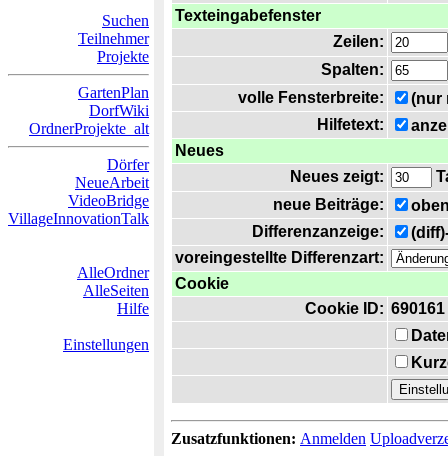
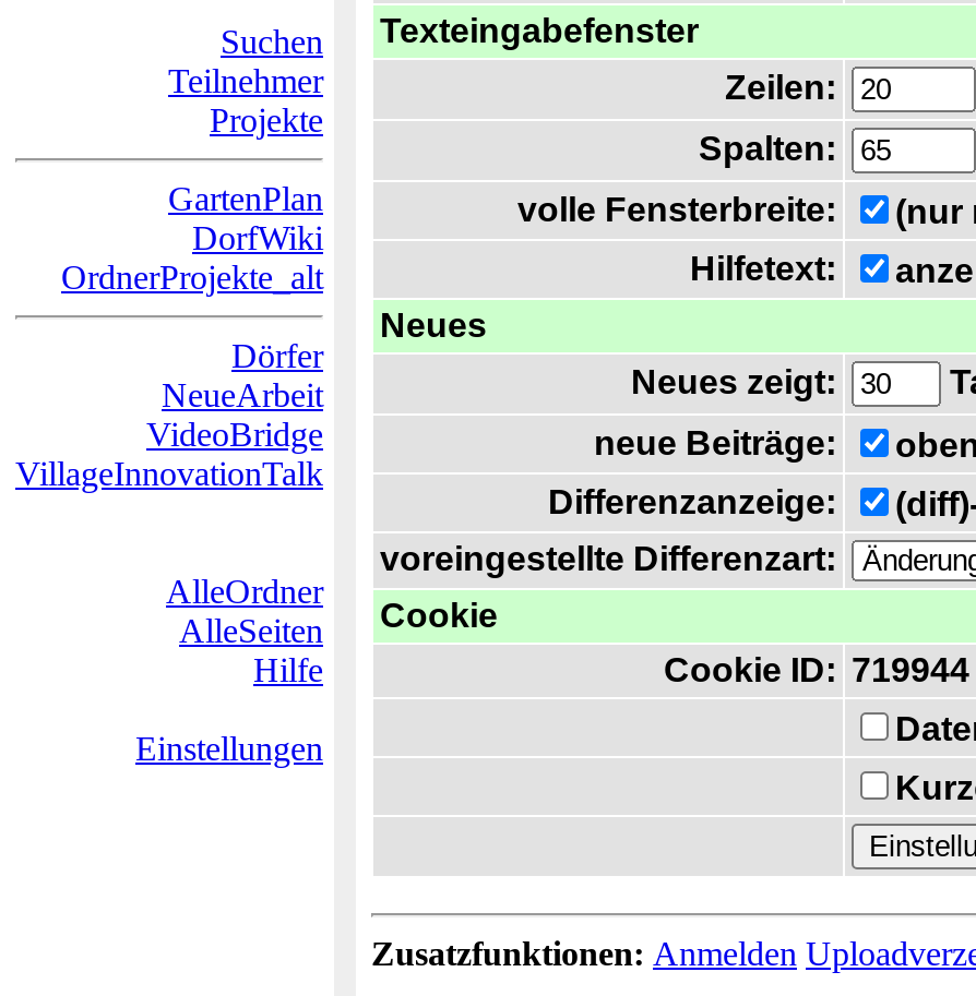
- Cookie ID: 690161
+ Cookie ID: 719944
